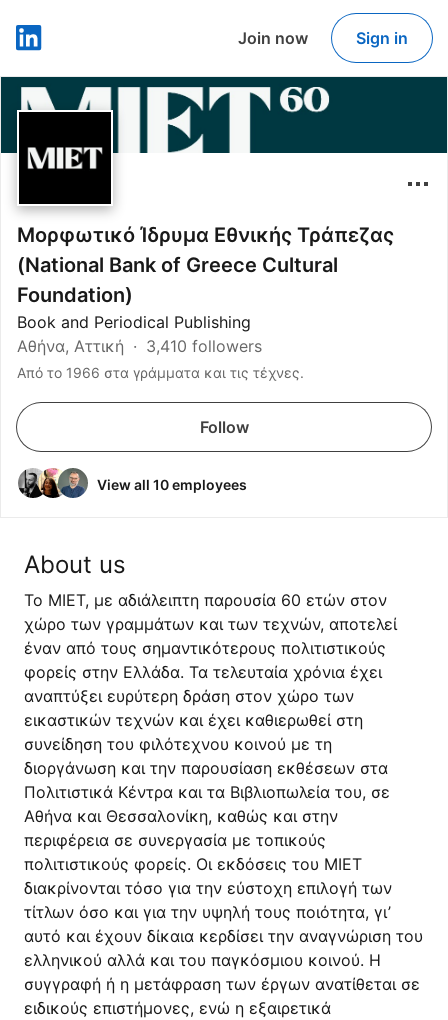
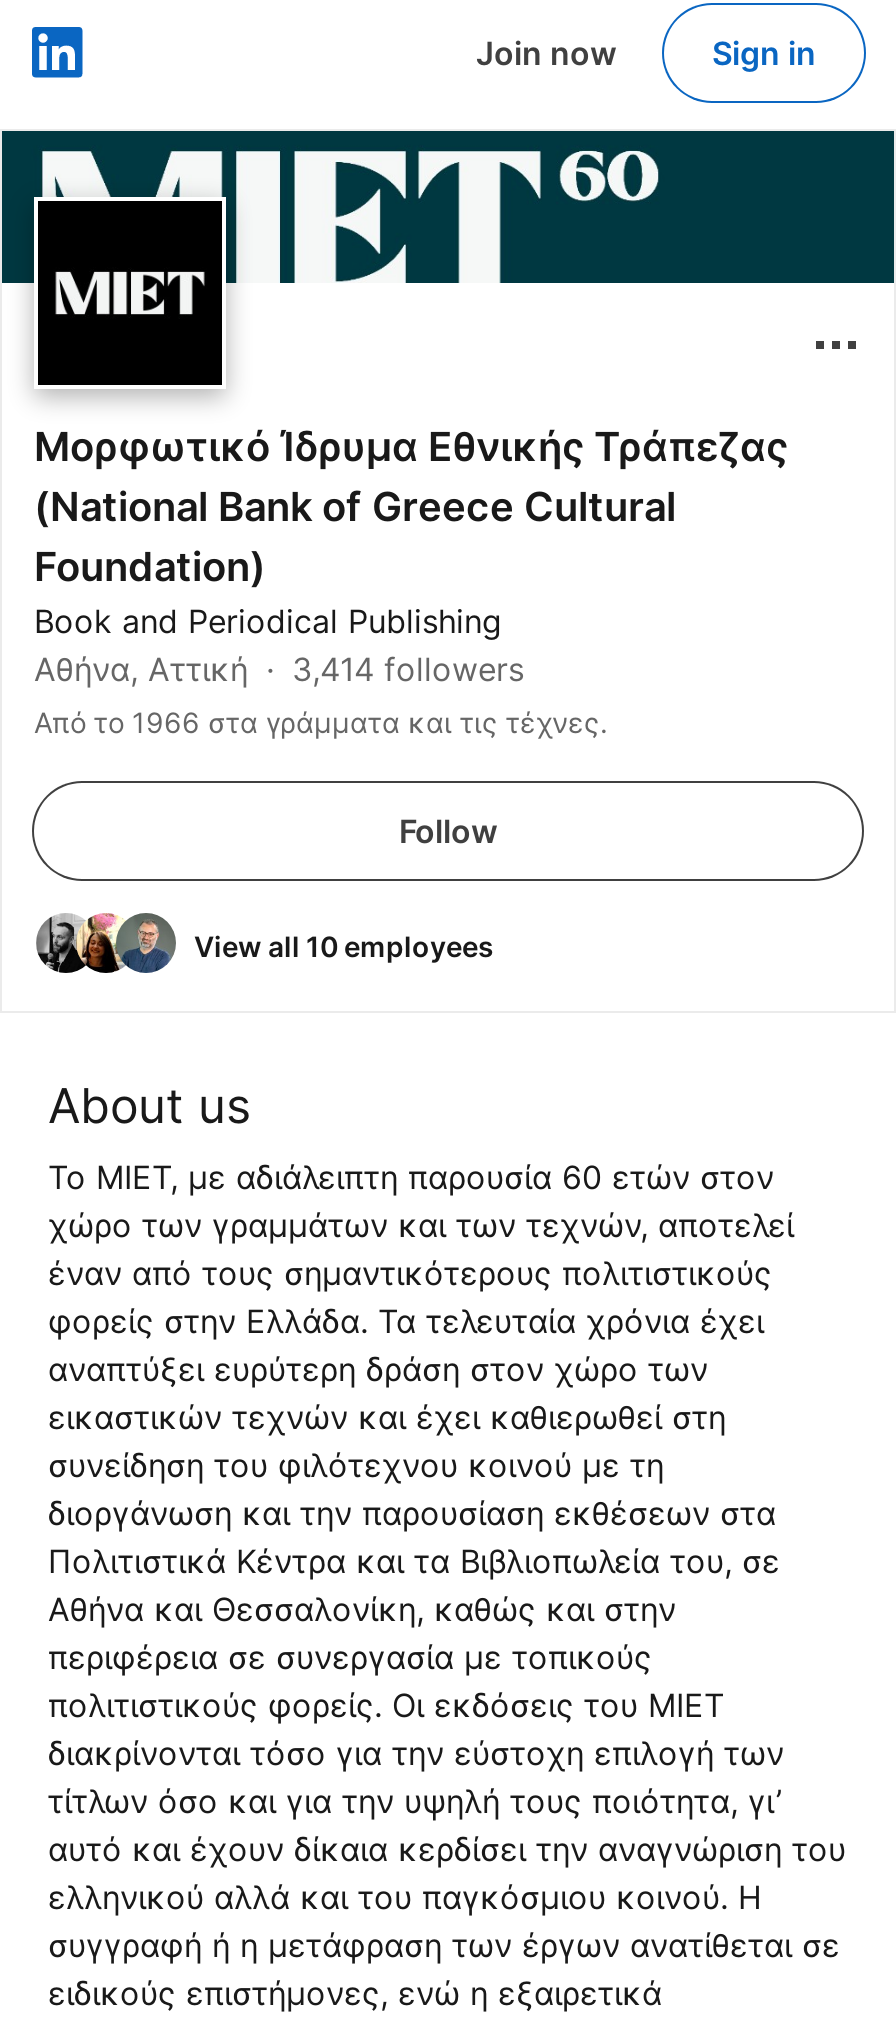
- Αθήνα, Αττική 3,410 followers
+ Αθήνα, Αττική 3,414 followers
